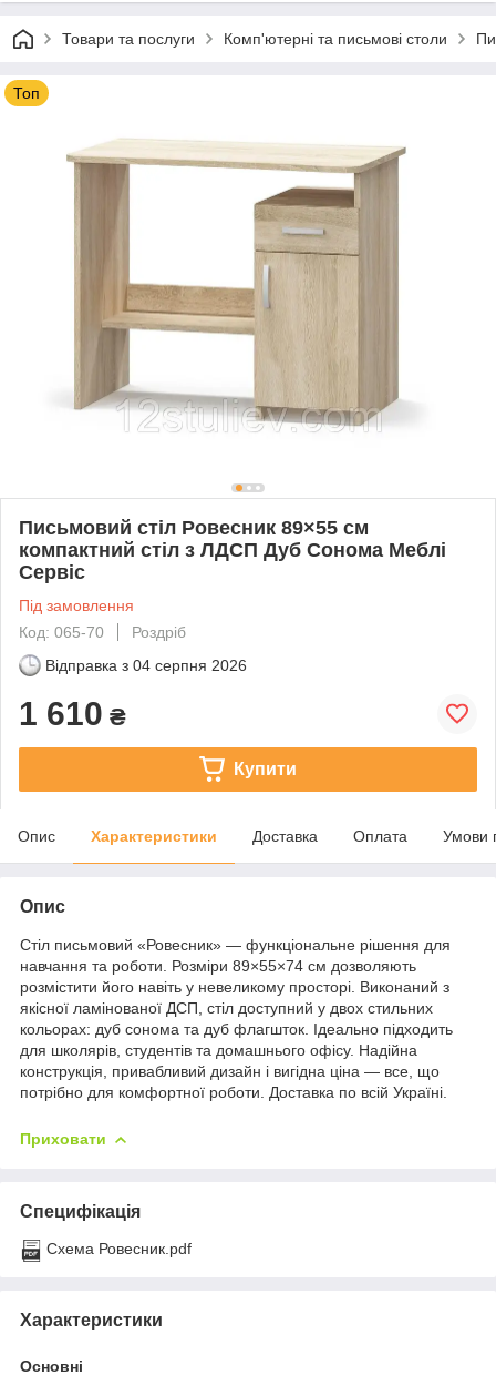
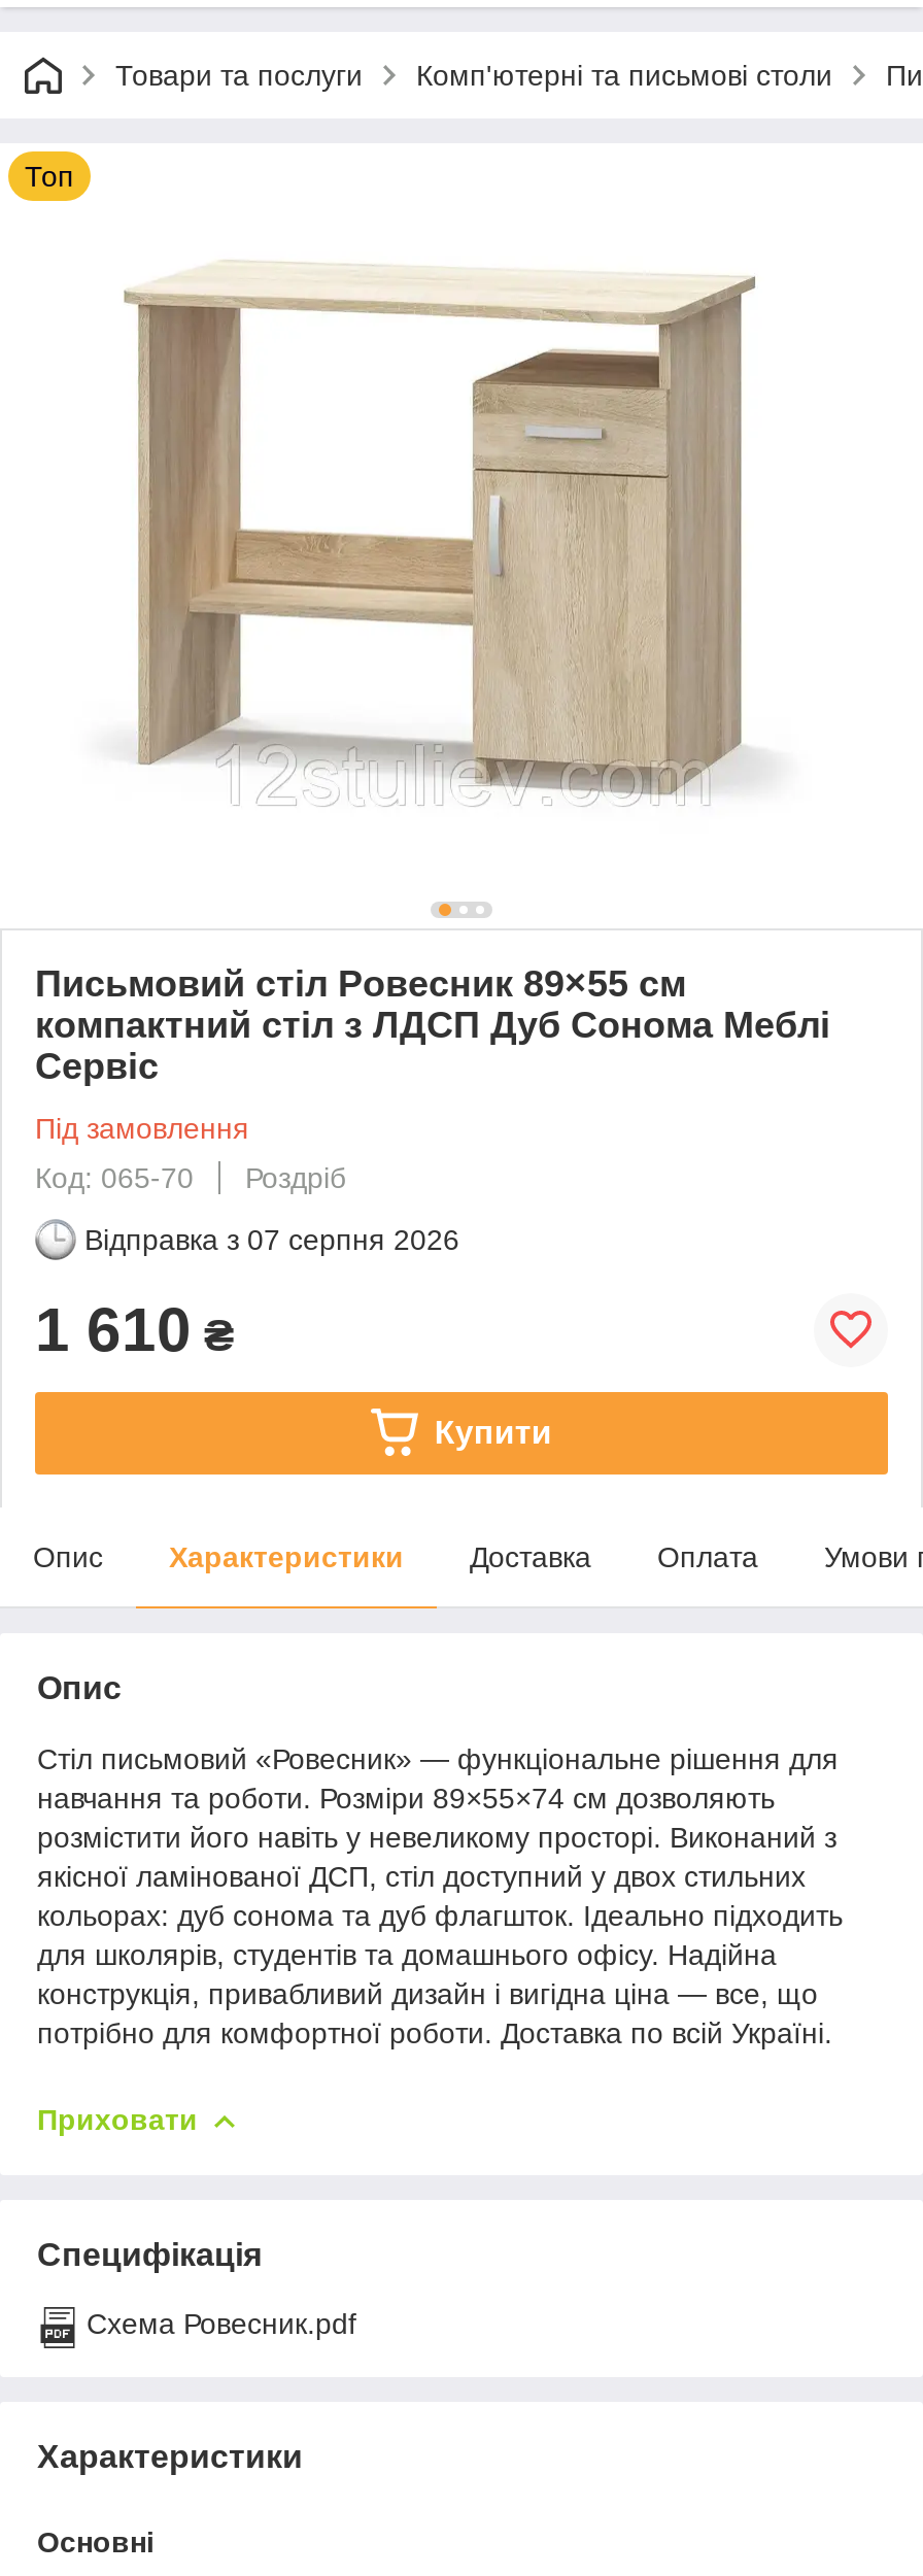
- Відправка з 04 серпня 2026
+ Відправка з 07 серпня 2026
